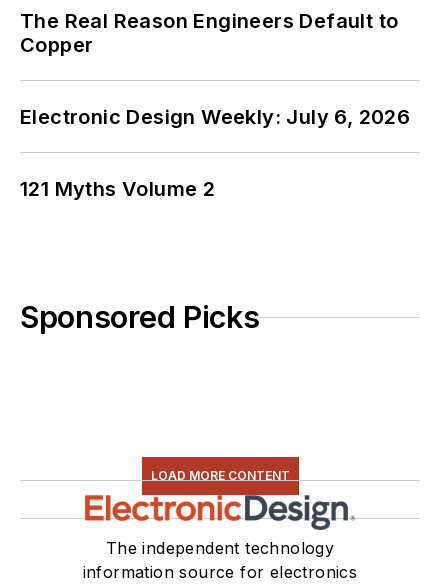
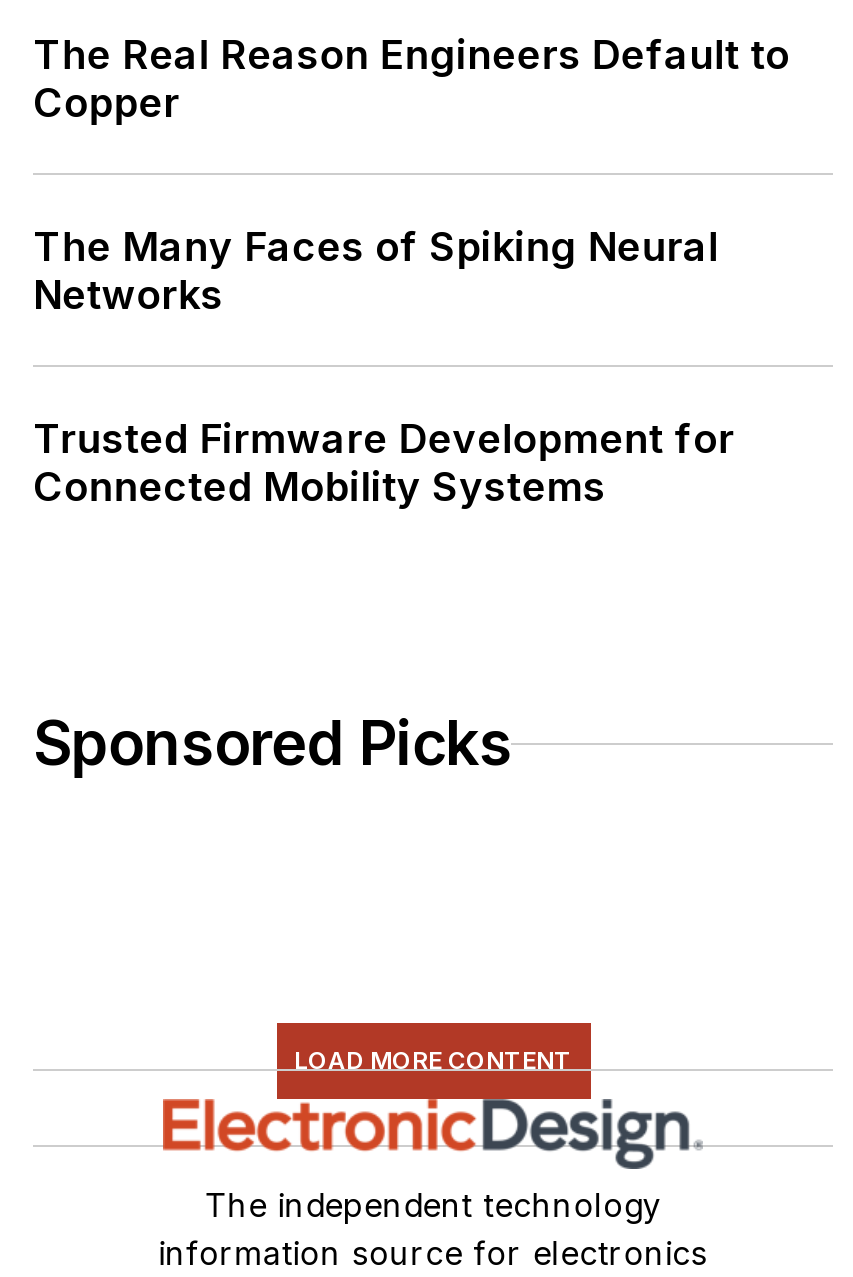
- Electronic Design Weekly: July 6, 2026
+ The Many Faces of Spiking Neural
+ Networks

- 121 Myths Volume 2
+ Trusted Firmware Development for
+ Connected Mobility Systems
